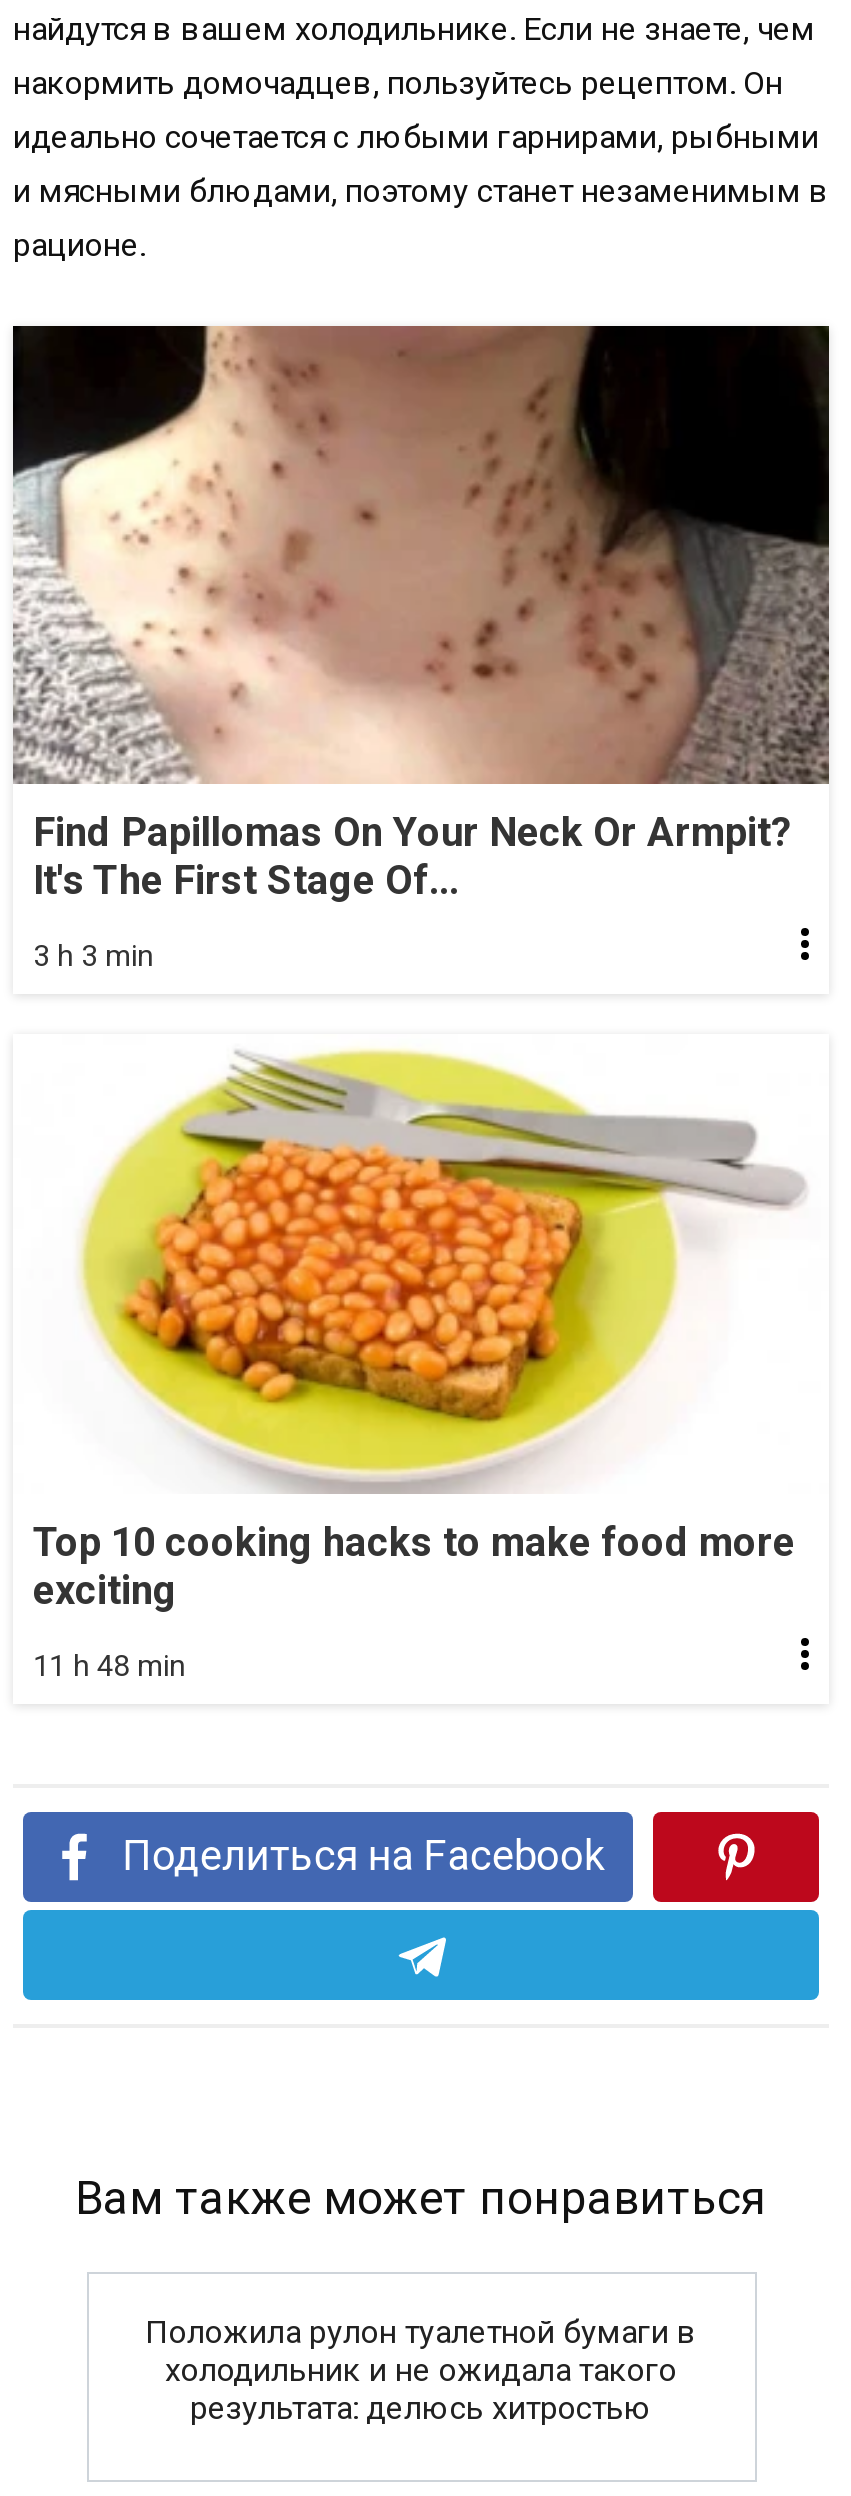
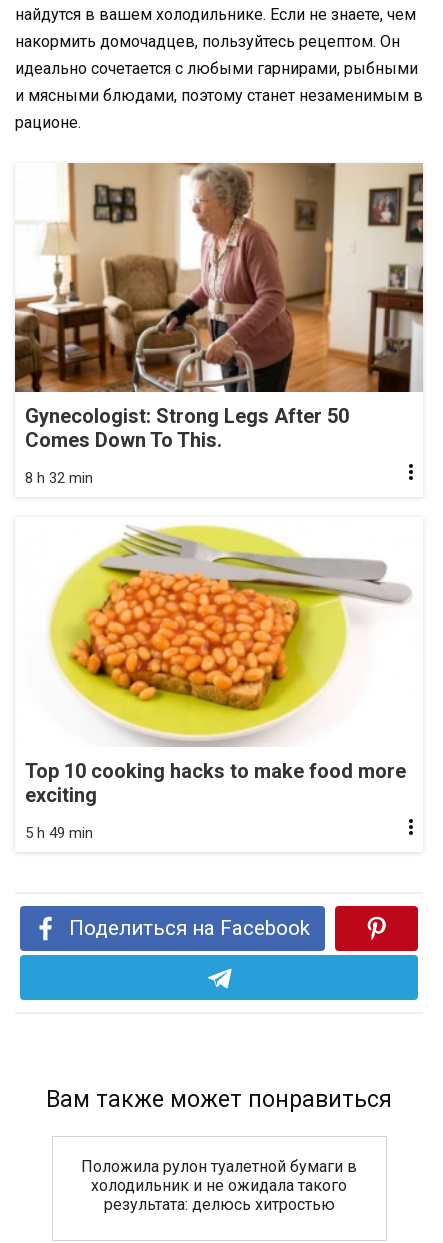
- [image]
- Find Papillomas On Your Neck Or Armpit?
- It's The First Stage Of...
+ [image]
+ Gynecologist: Strong Legs After 50
+ Comes Down To This.

- 3 h 3 min
+ 8 h 32 min

- 11 h 48 min
+ 5 h 49 min
